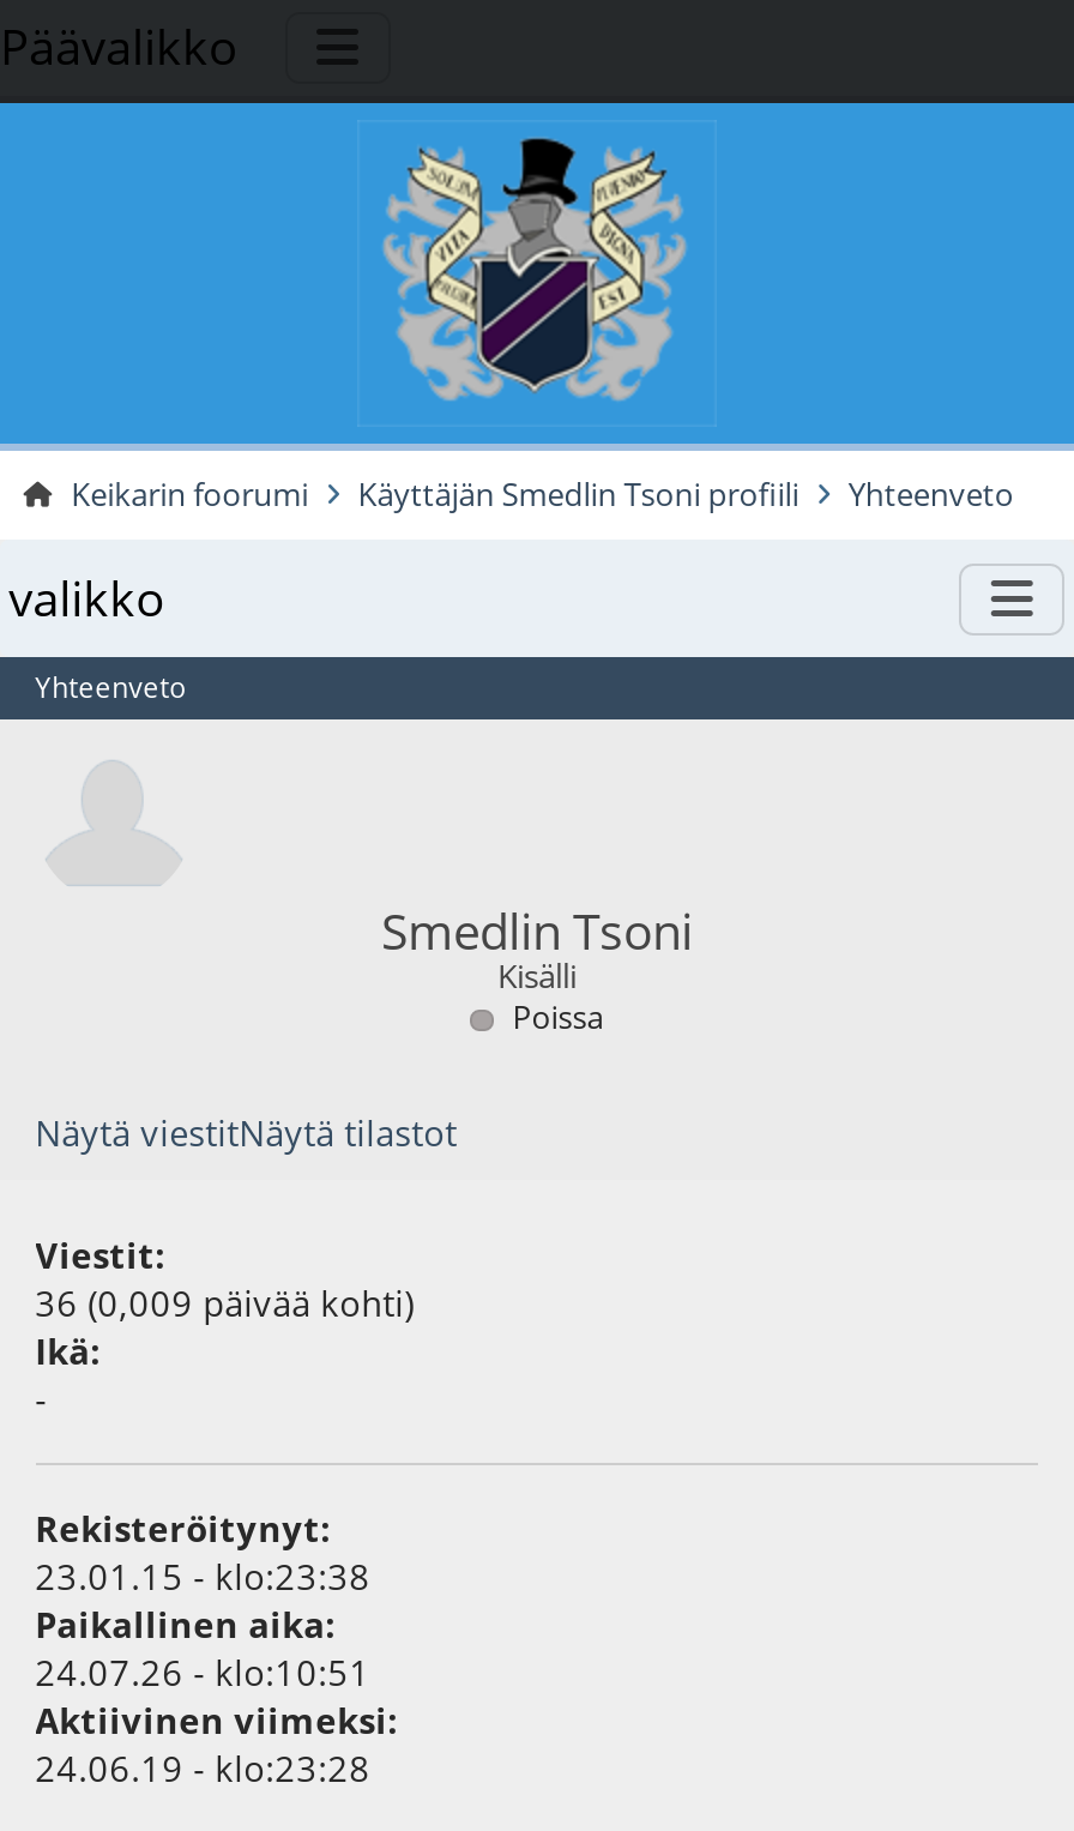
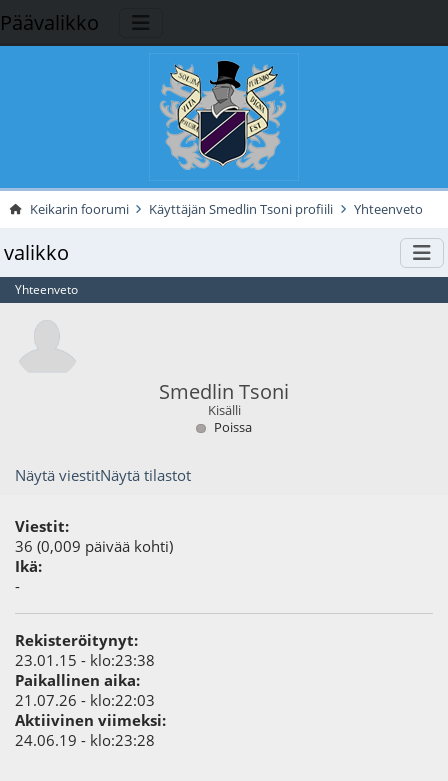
- 24.07.26 - klo:10:51
+ 21.07.26 - klo:22:03
